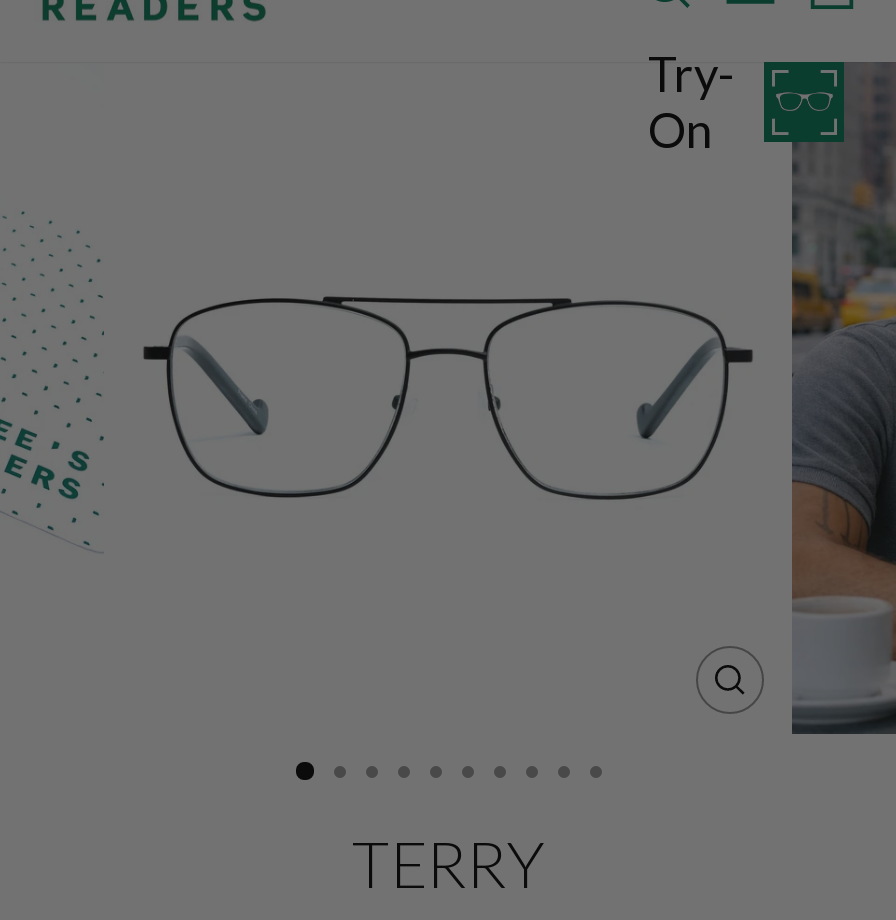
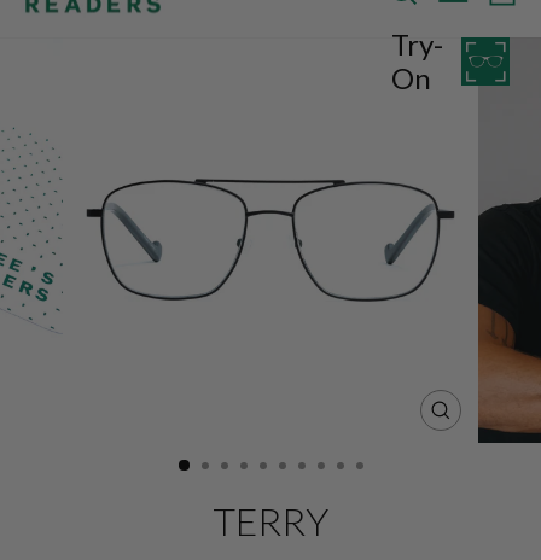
- [image]
+ [image]
